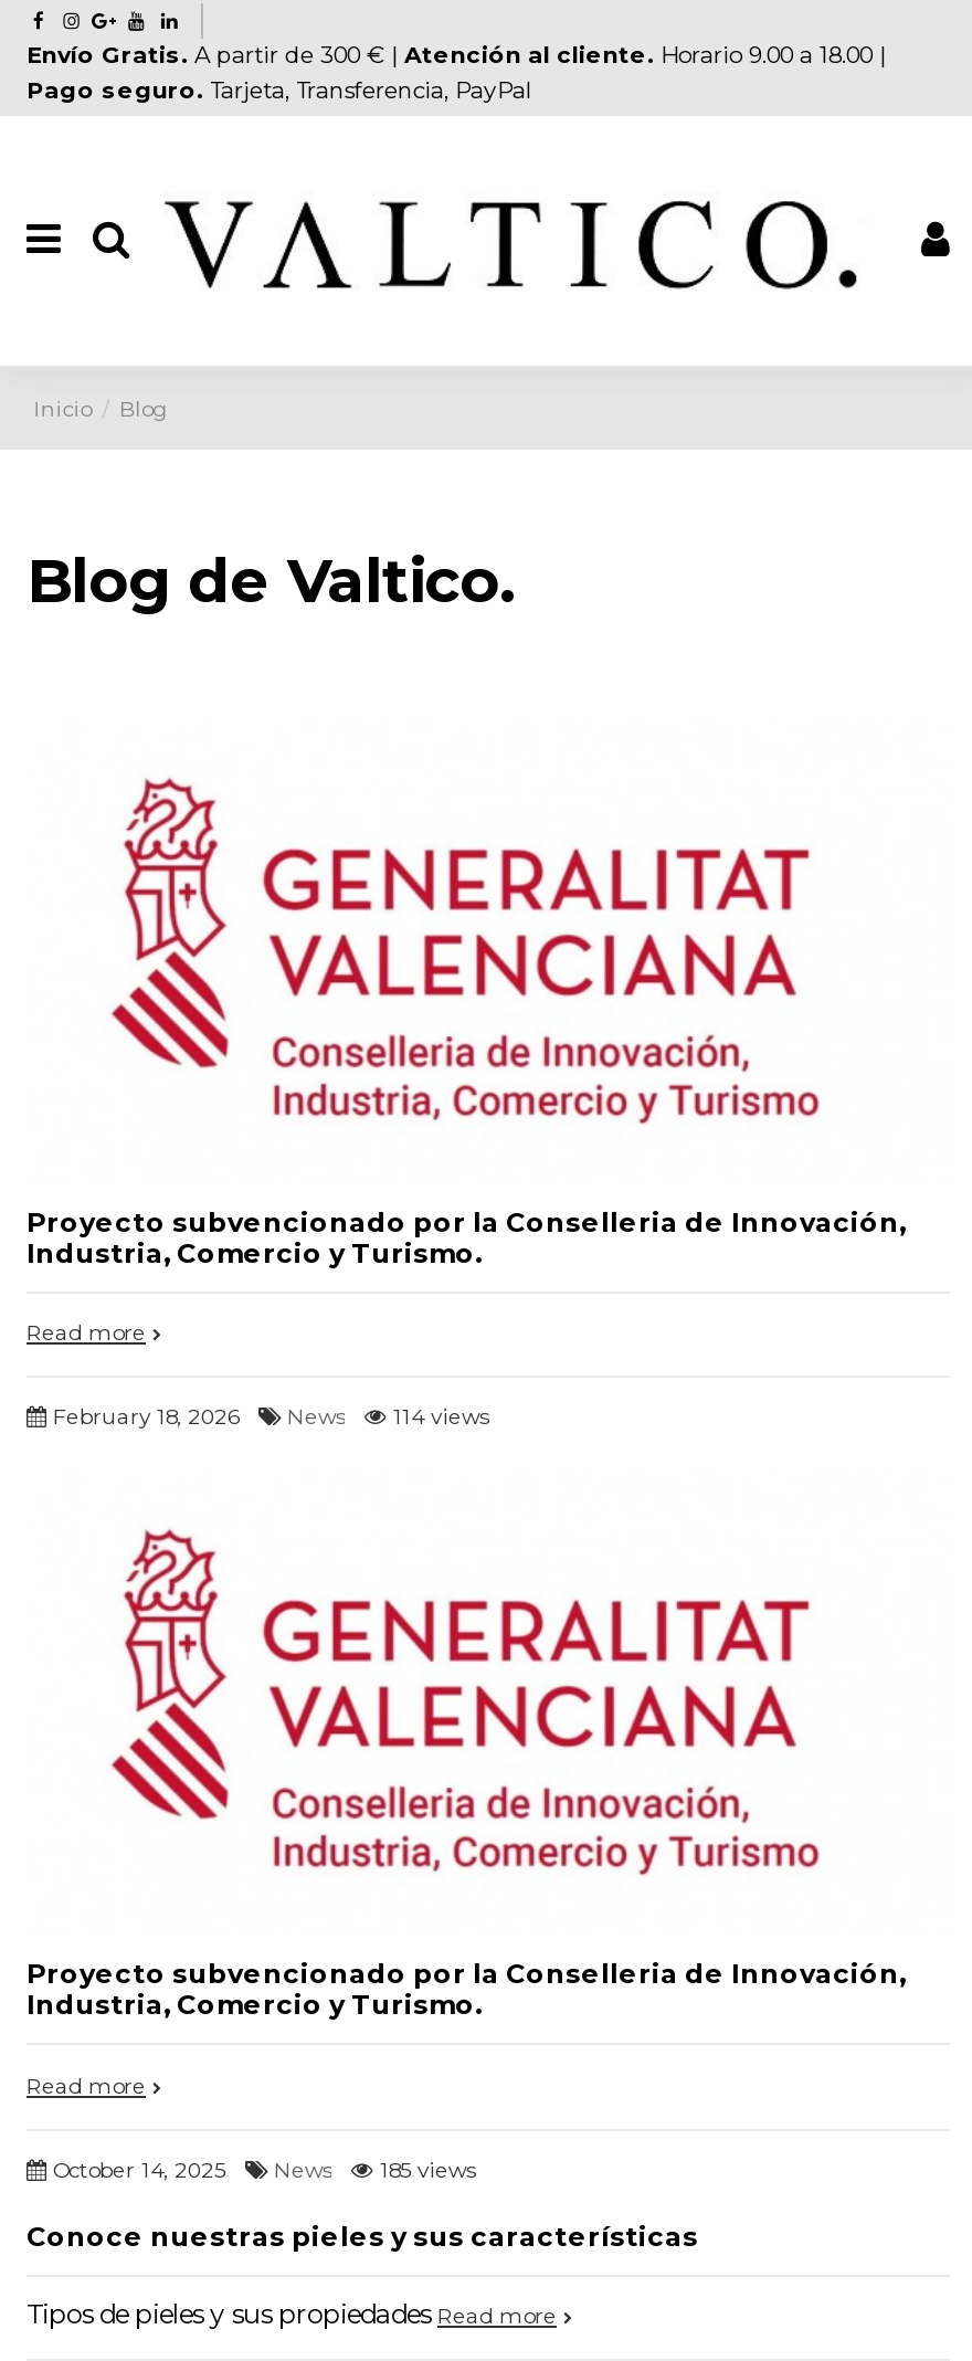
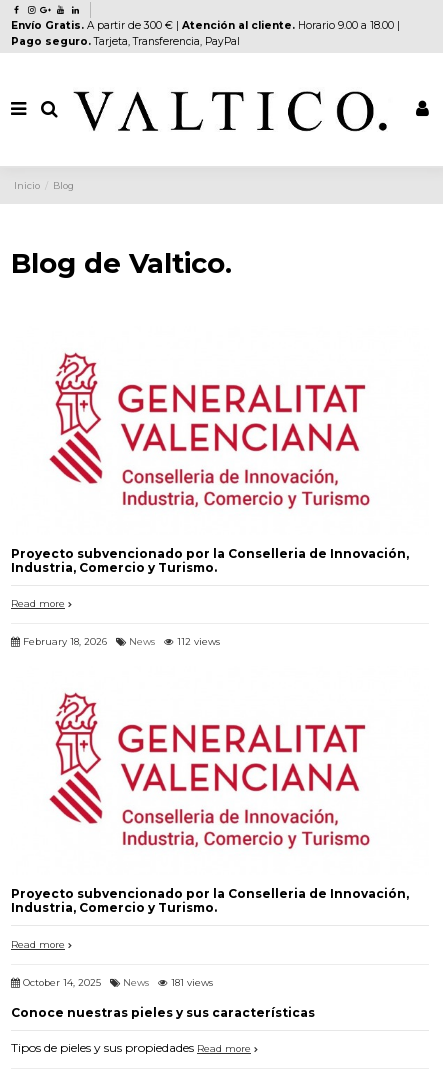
- February 18, 2026 News 114 views
+ February 18, 2026 News 112 views

- October 14, 2025 News 185 views
+ October 14, 2025 News 181 views
